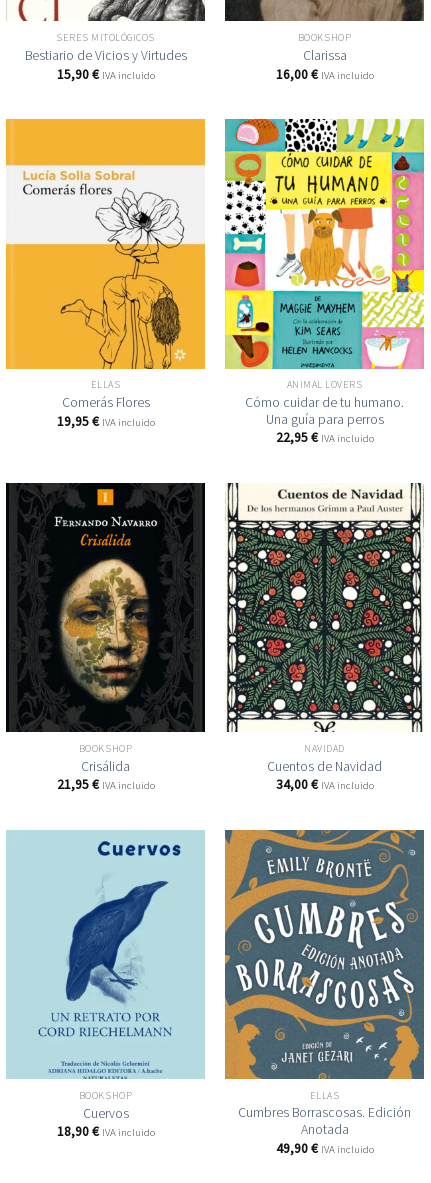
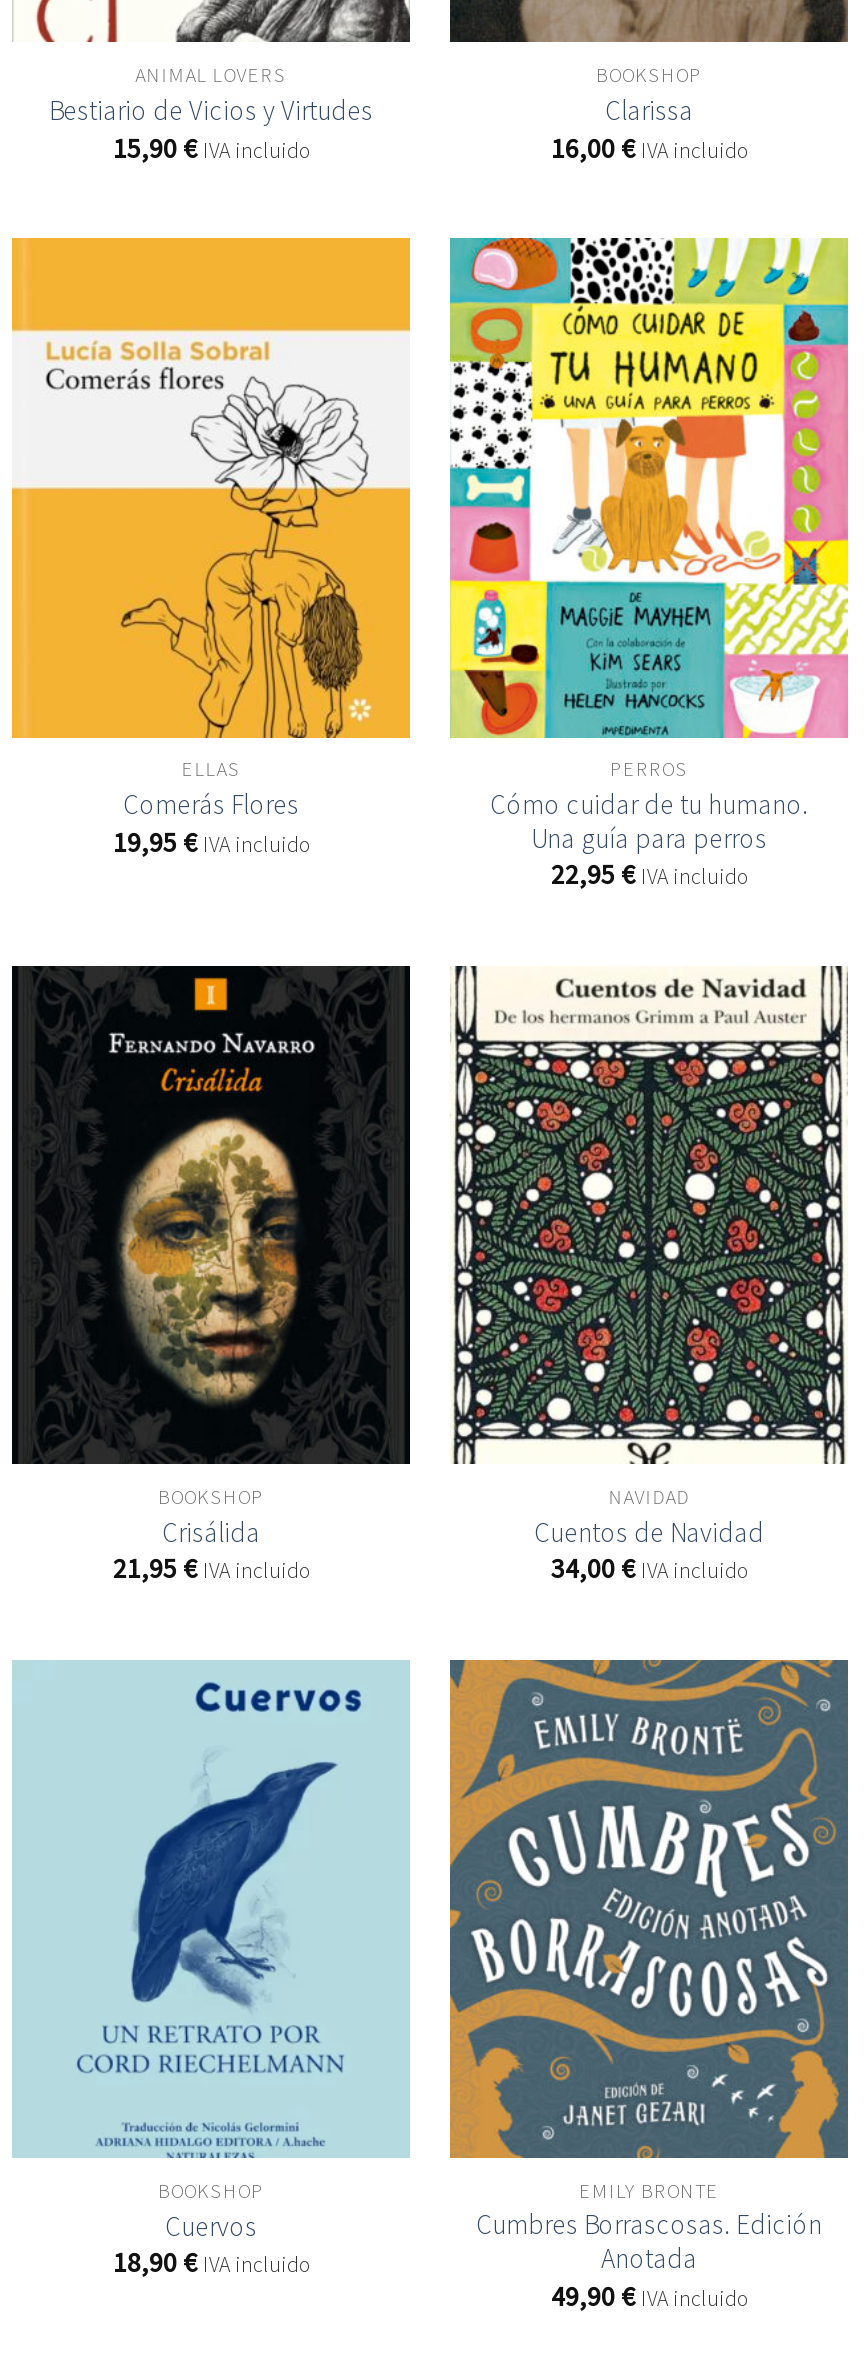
- SERES MITOLÓGICOS

moved up: ANIMAL LOVERS

+ PERROS

- ELLAS
+ EMILY BRONTE
